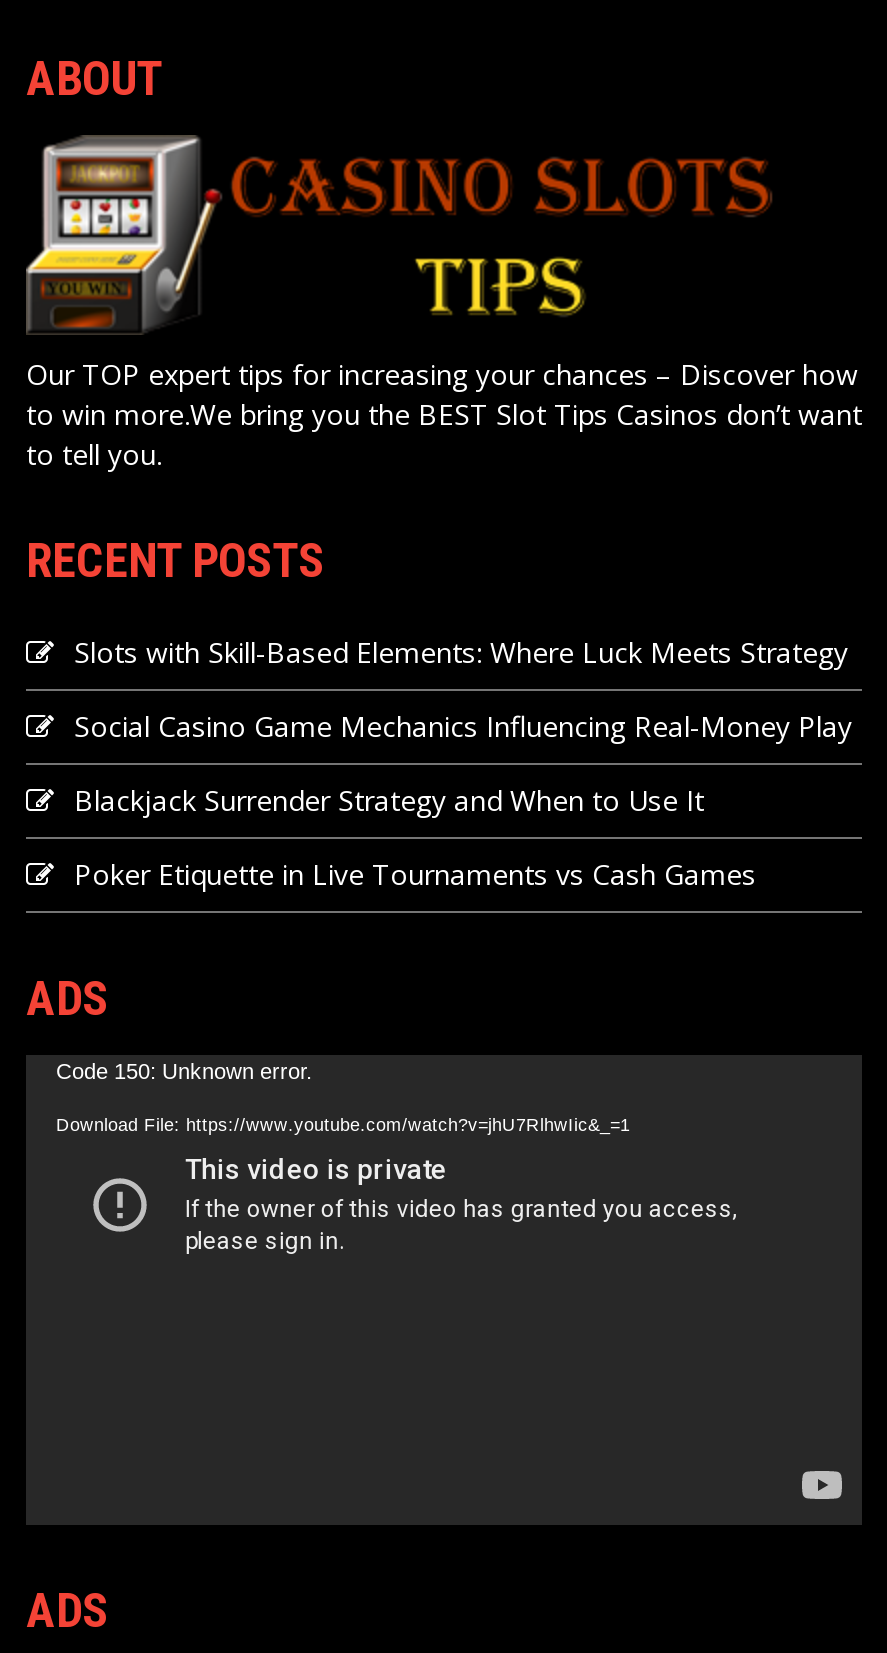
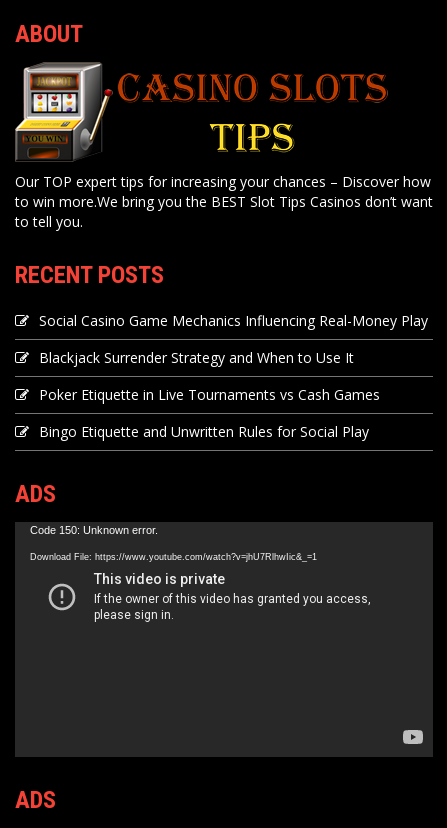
- Slots with Skill-Based Elements: Where Luck Meets Strategy

moved up: Social Casino Game Mechanics Influencing Real-Money Play | Blackjack Surrender Strategy and When to Use It | Poker Etiquette in Live Tournaments vs Cash Games

+ Bingo Etiquette and Unwritten Rules for Social Play
